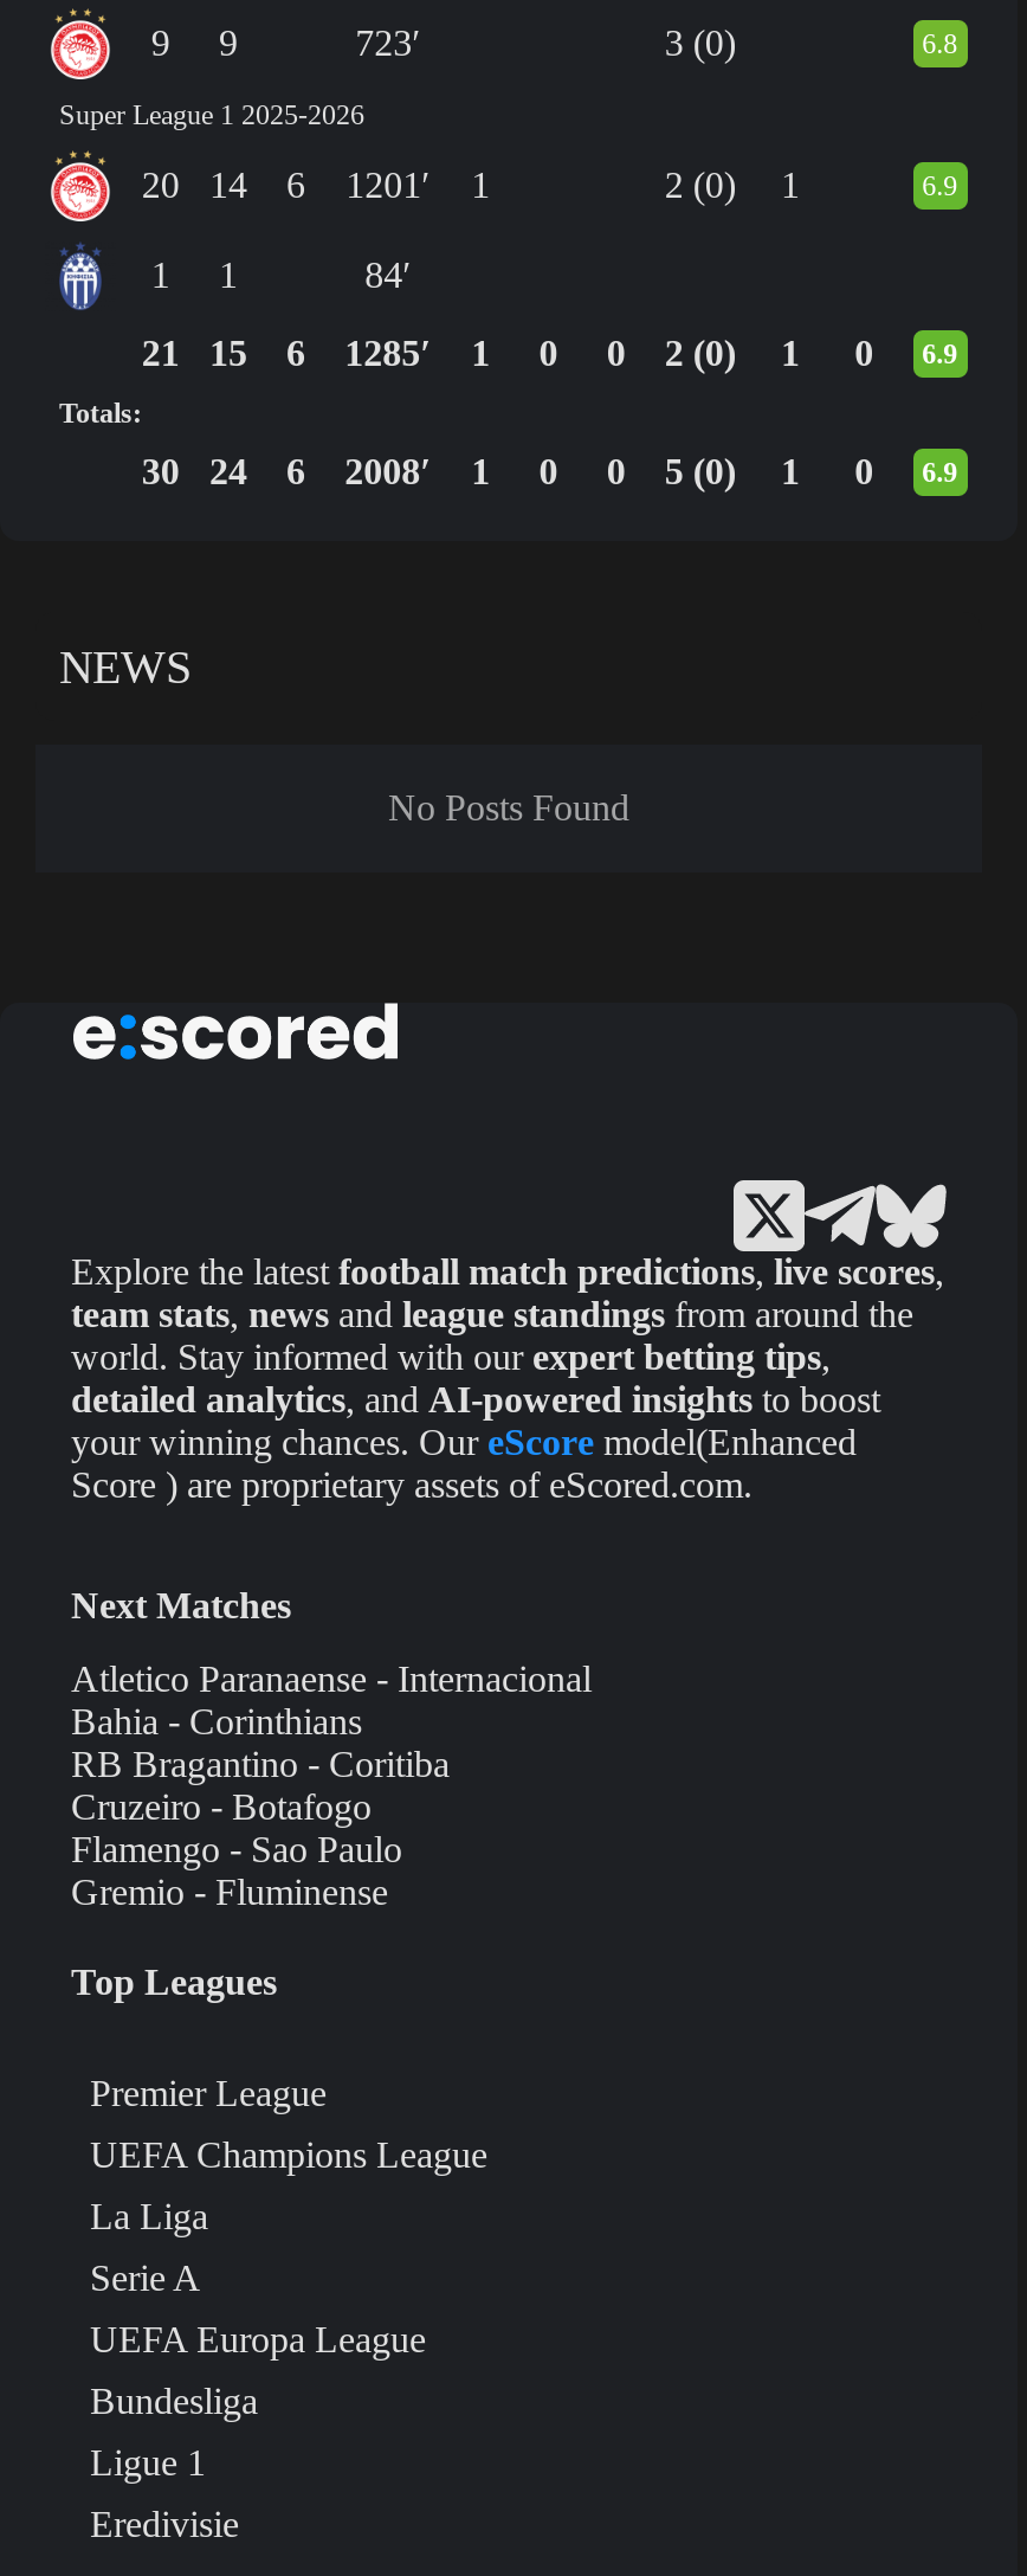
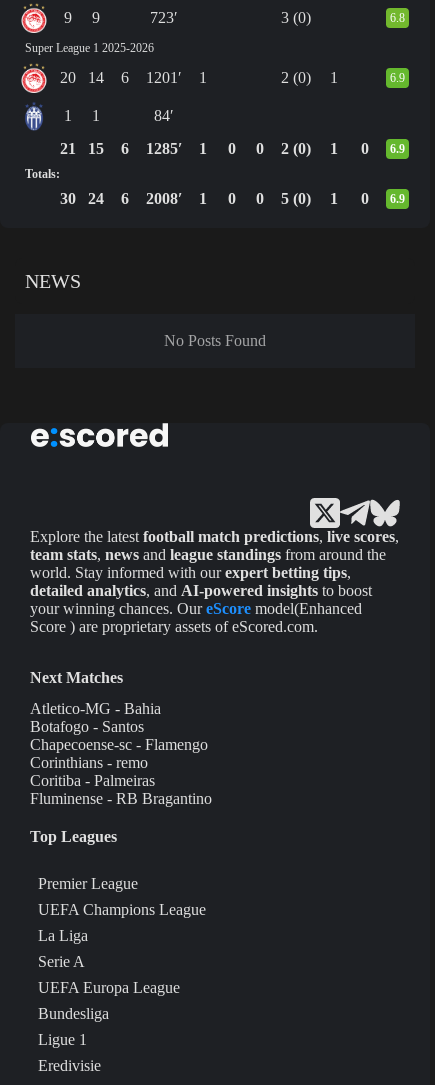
- Atletico Paranaense - Internacional
- Bahia - Corinthians
- RB Bragantino - Coritiba
- Cruzeiro - Botafogo
- Flamengo - Sao Paulo
- Gremio - Fluminense
+ Atletico-MG - Bahia
+ Botafogo - Santos
+ Chapecoense-sc - Flamengo
+ Corinthians - remo
+ Coritiba - Palmeiras
+ Fluminense - RB Bragantino
